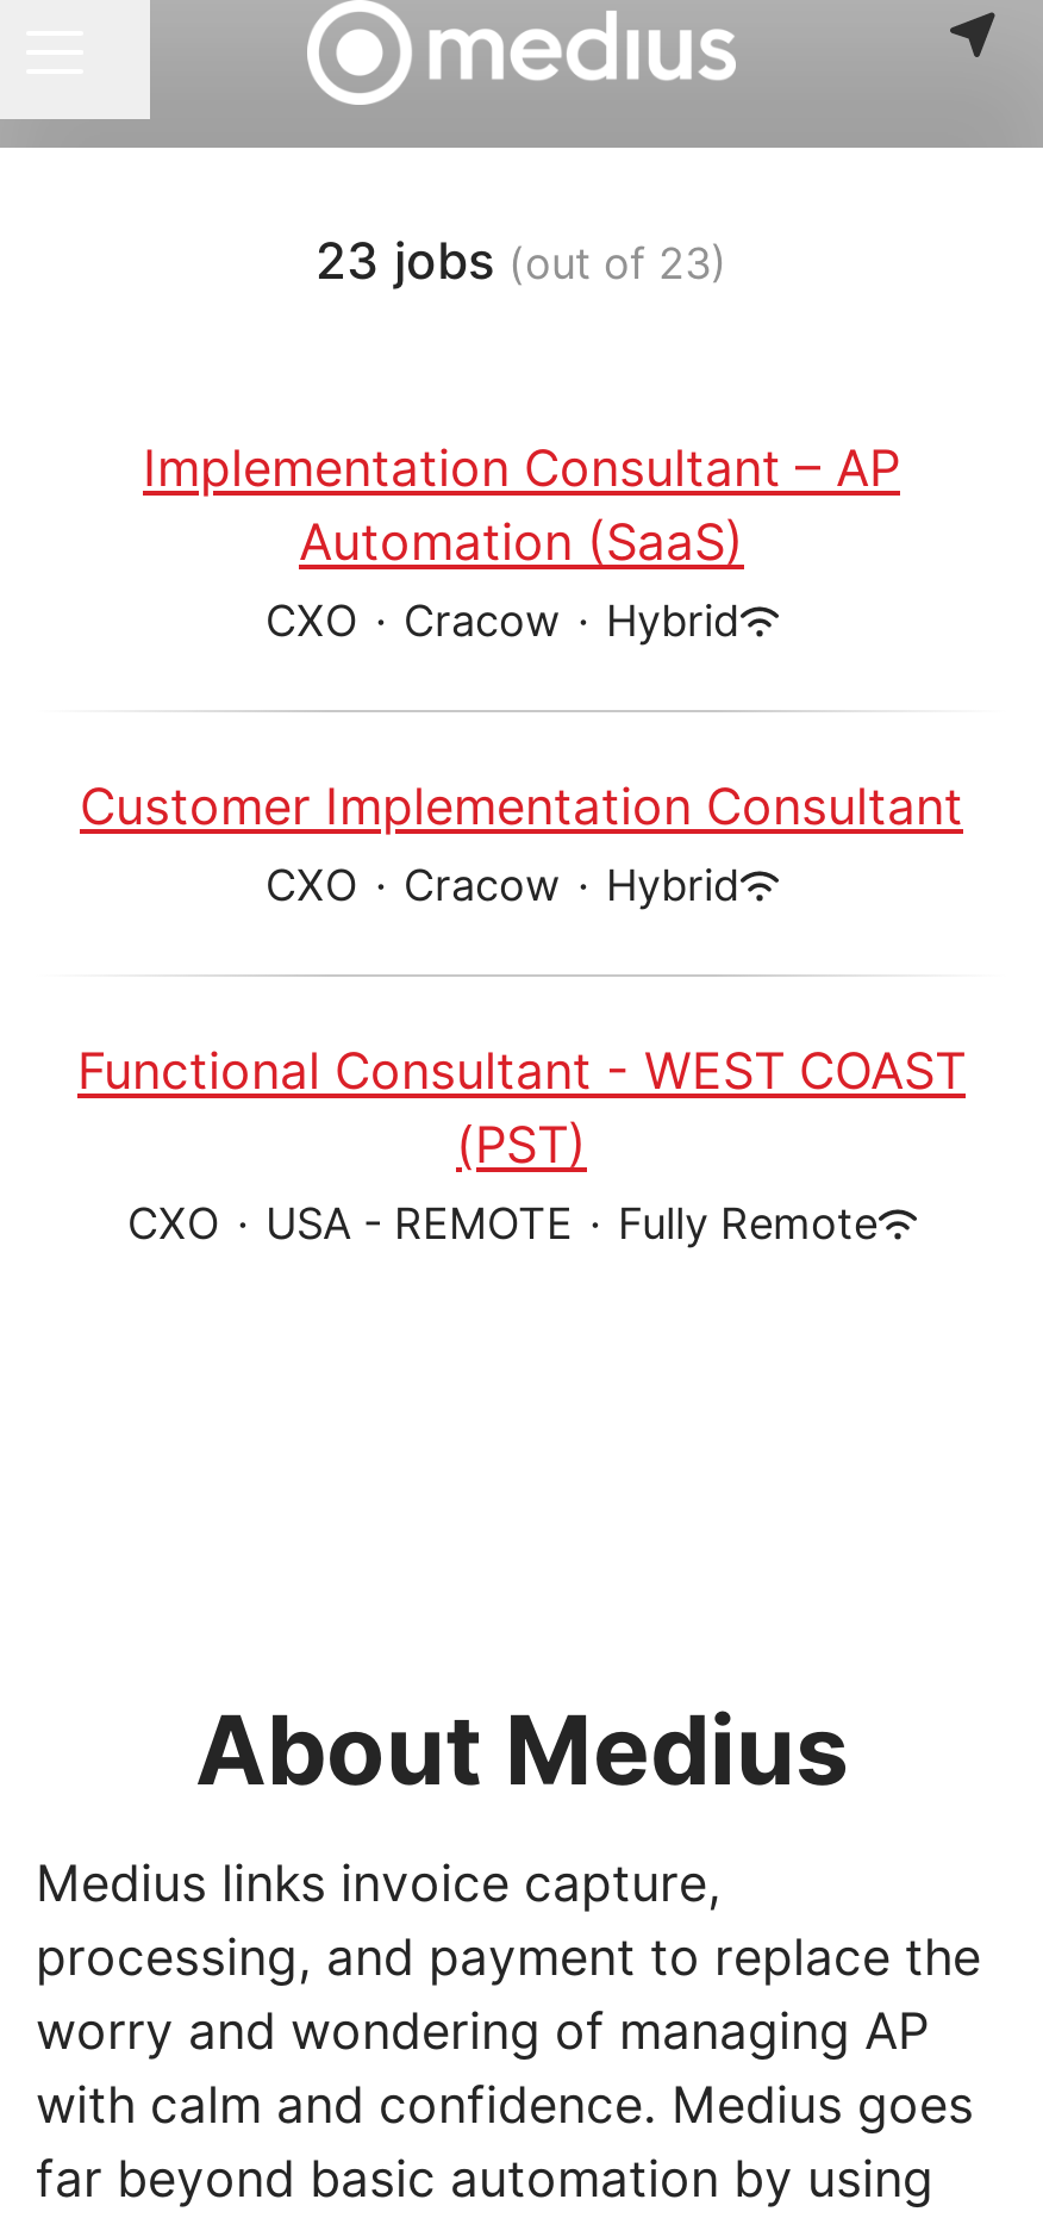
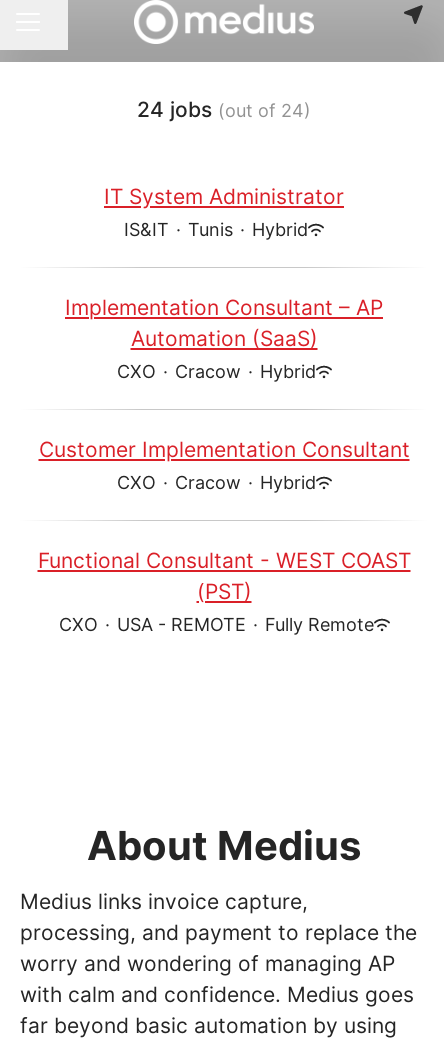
- 23 jobs (out of 23)
+ 24 jobs (out of 24)
+ IT System Administrator
+ IS&IT · Tunis · Hybrid
